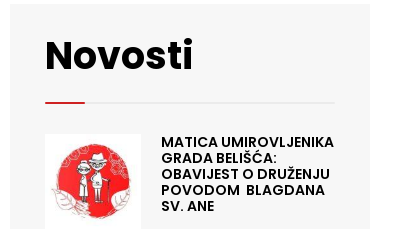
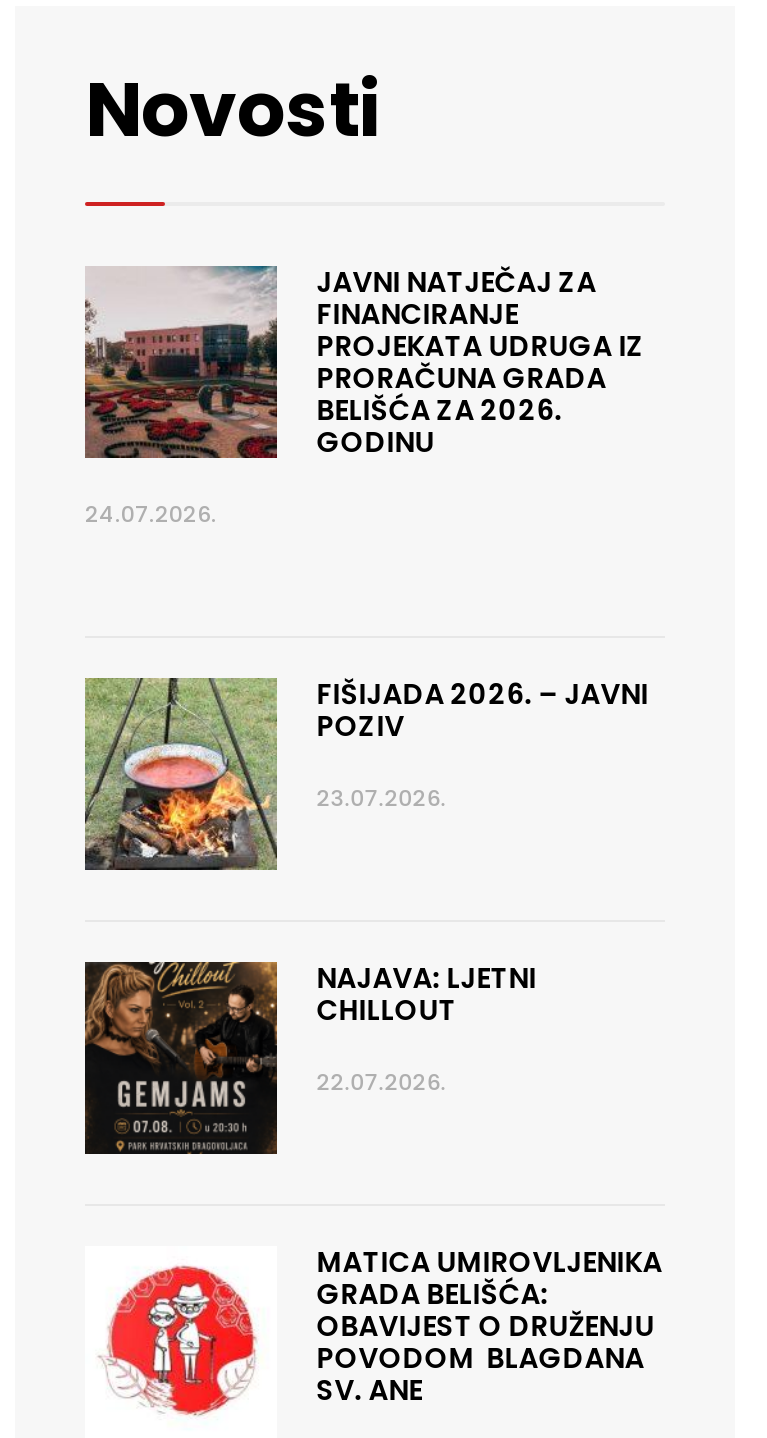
+ [image]
+ JAVNI NATJEČAJ ZA
+ FINANCIRANJE
+ PROJEKATA UDRUGA IZ
+ PRORAČUNA GRADA
+ BELIŠĆA ZA 2026.
+ GODINU
+ 24.07.2026.

+ [image]
+ FIŠIJADA 2026. – JAVNI
+ POZIV
+ 23.07.2026.

+ [image]
+ NAJAVA: LJETNI
+ CHILLOUT
+ 22.07.2026.
